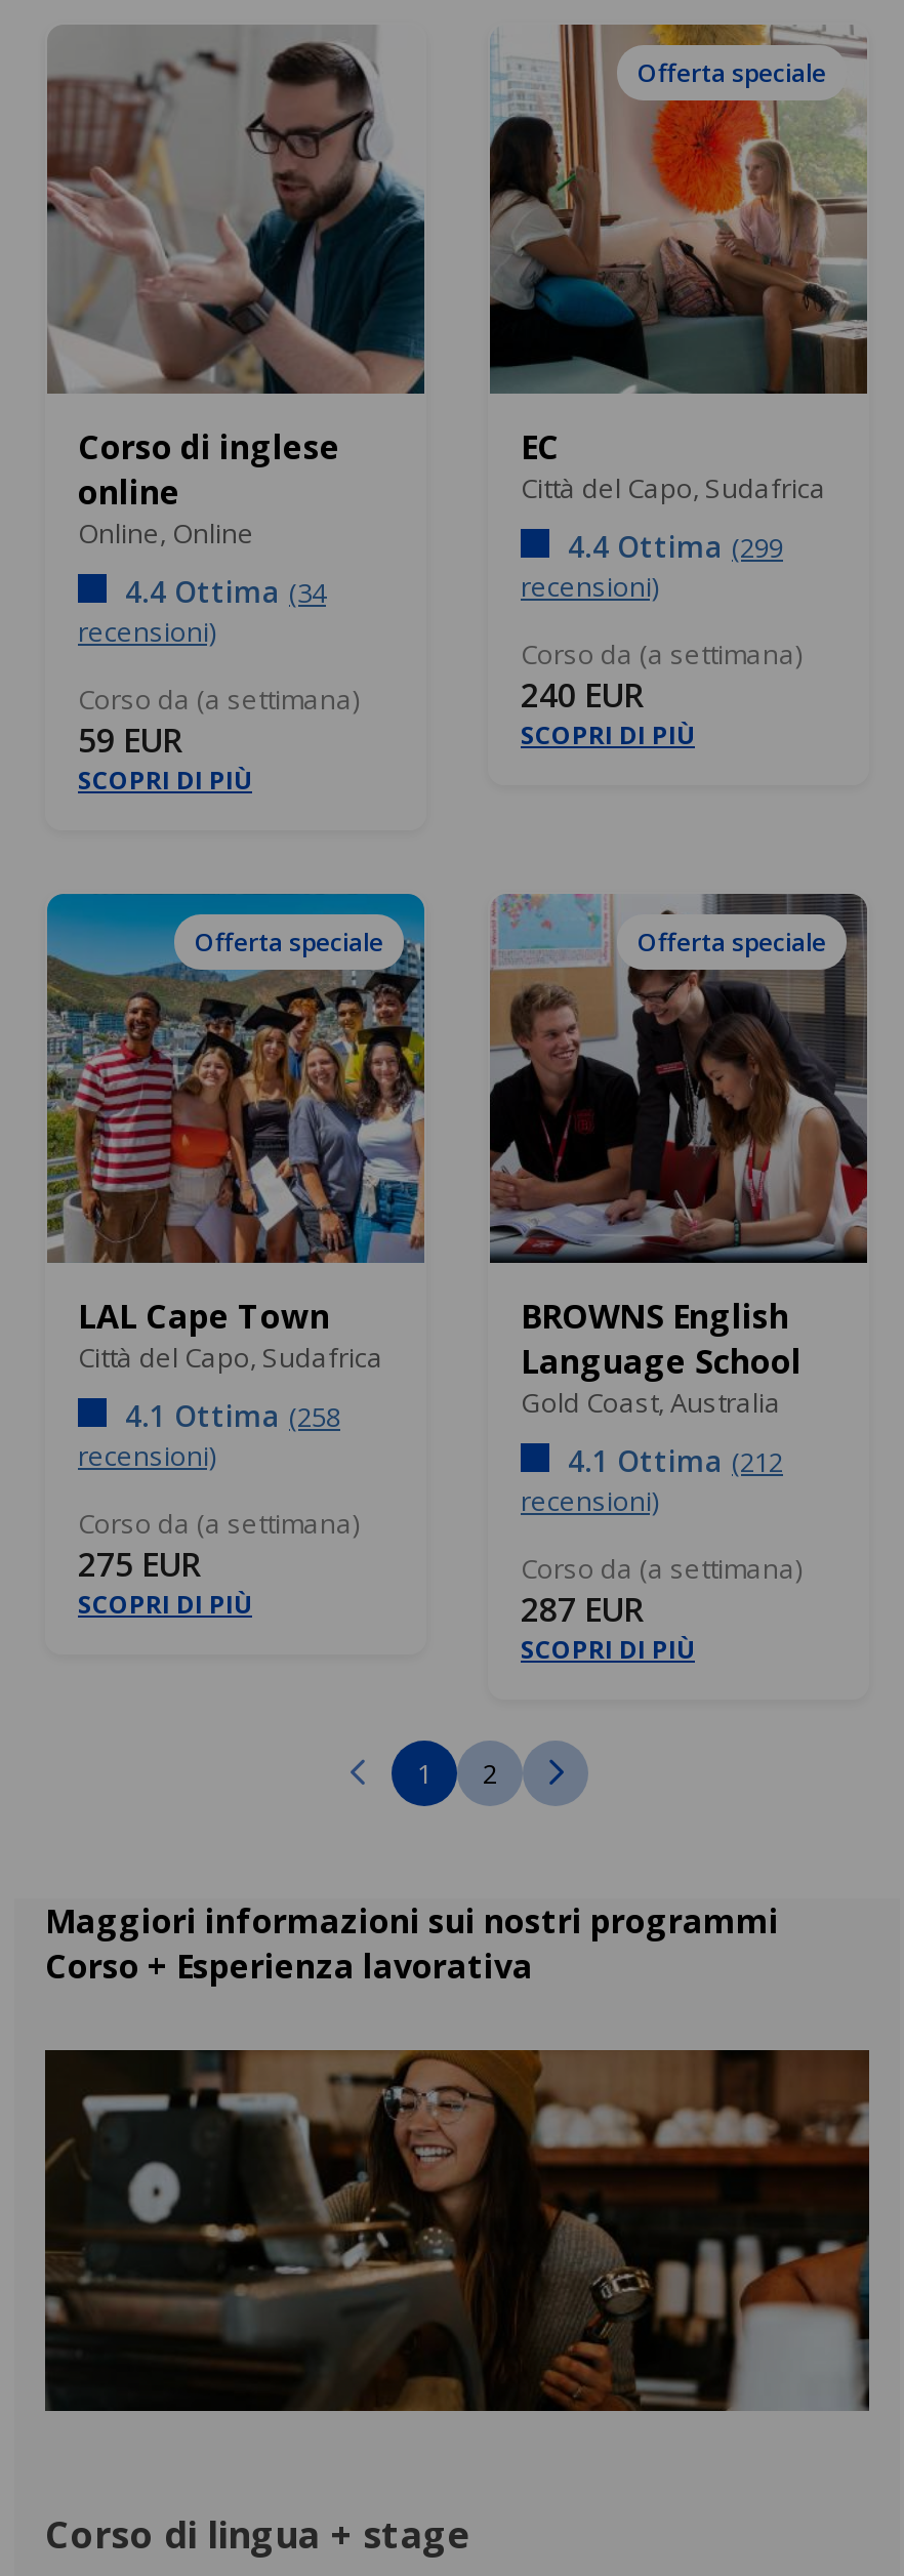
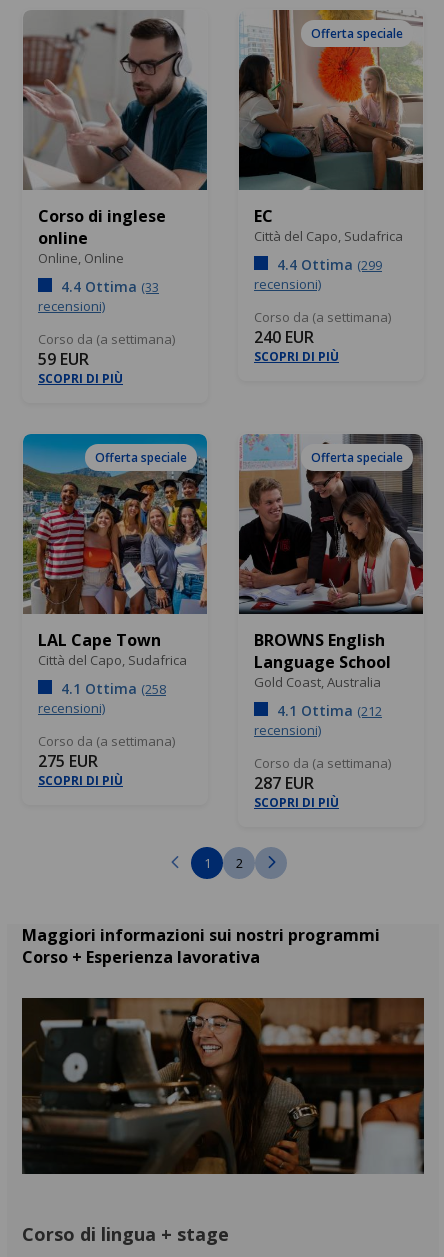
- 4.4 Ottima (34
+ 4.4 Ottima (33
